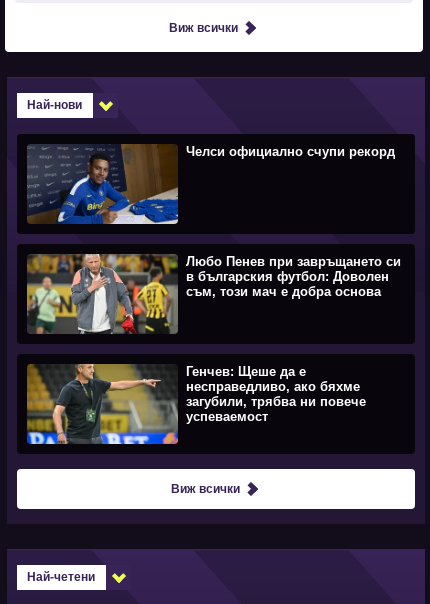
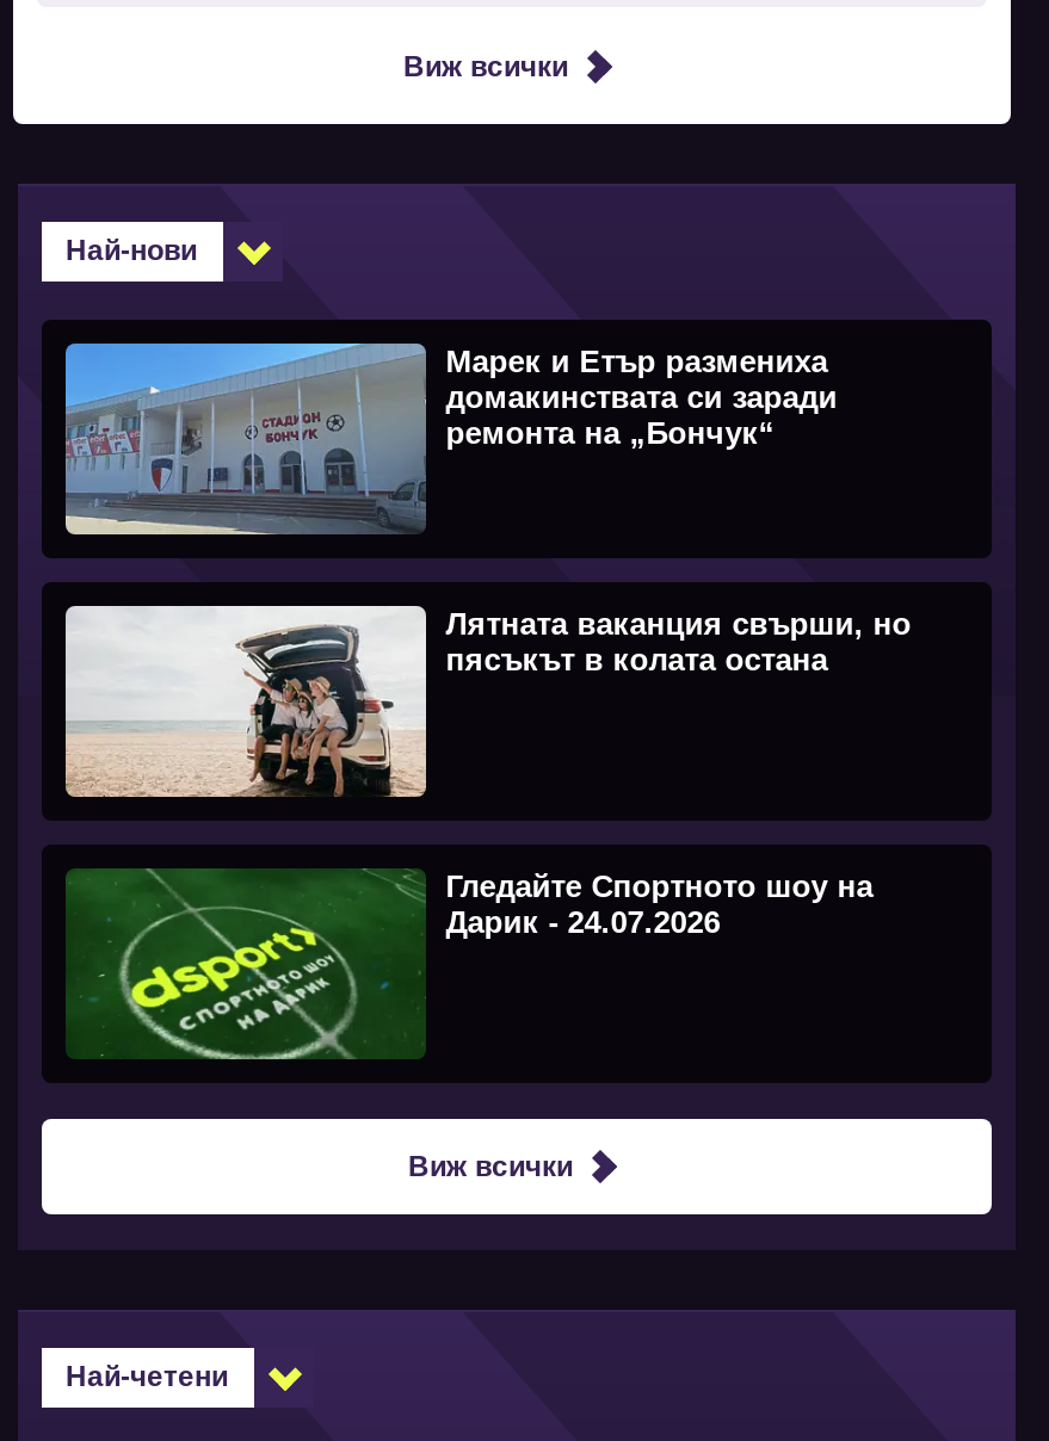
- [image]
- Челси официално счупи рекорд
+ [image]
+ Марек и Етър размениха
+ домакинствата си заради
+ ремонта на „Бончук“

- [image]
- Любо Пенев при завръщането си
- в българския футбол: Доволен
- съм, този мач е добра основа
+ [image]
+ Лятната ваканция свърши, но
+ пясъкът в колата остана

- [image]
- Генчев: Щеше да е
- несправедливо, ако бяхме
- загубили, трябва ни повече
- успеваемост
+ [image]
+ Гледайте Спортното шоу на
+ Дарик - 24.07.2026
